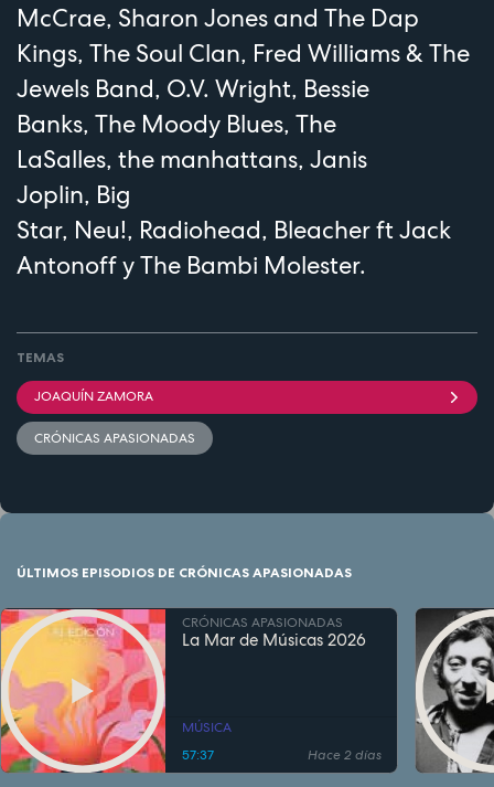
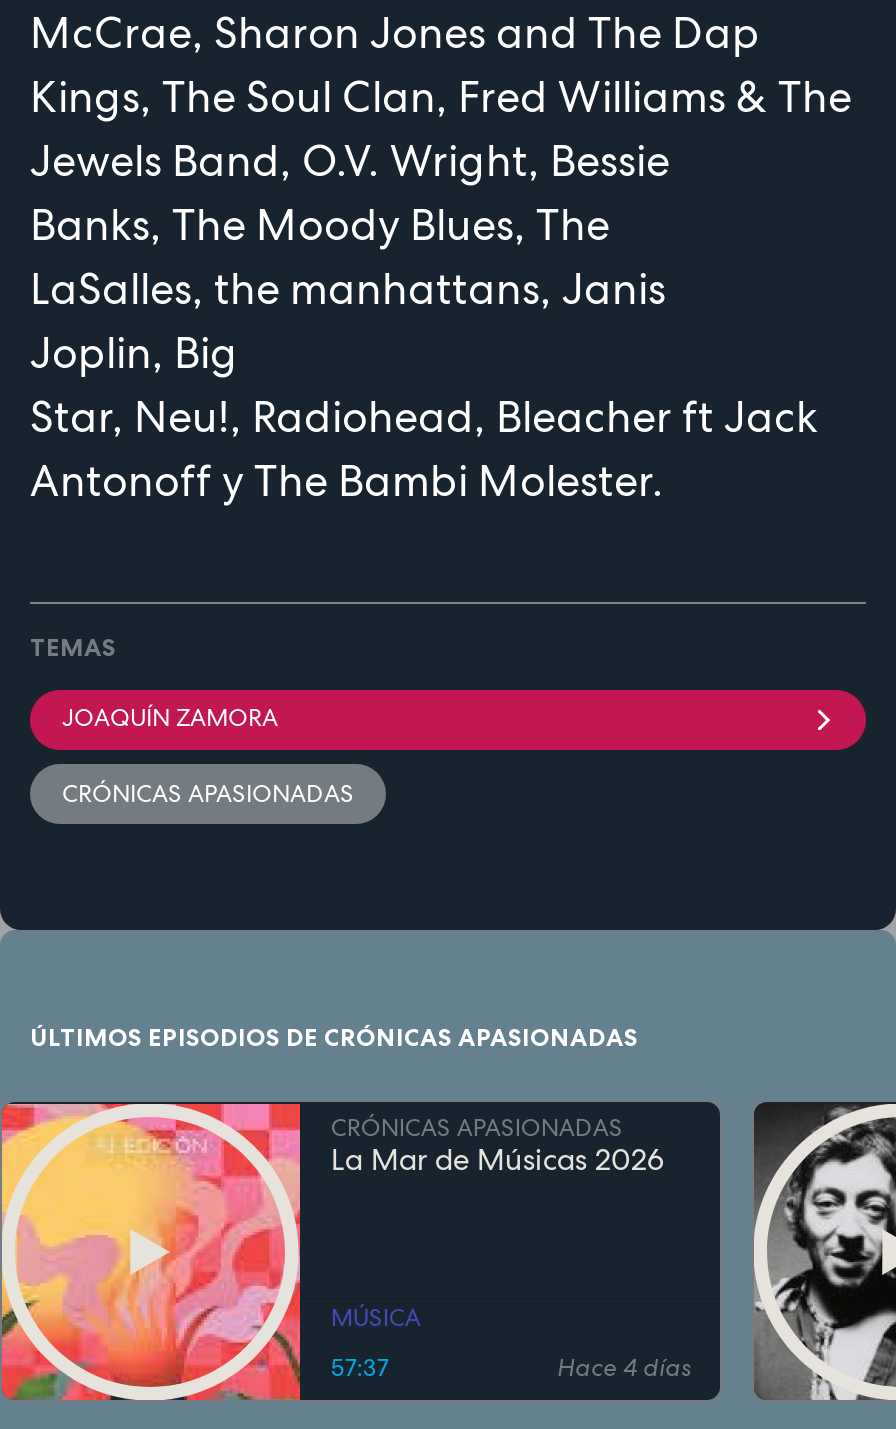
- Hace 2 días
+ Hace 4 días
